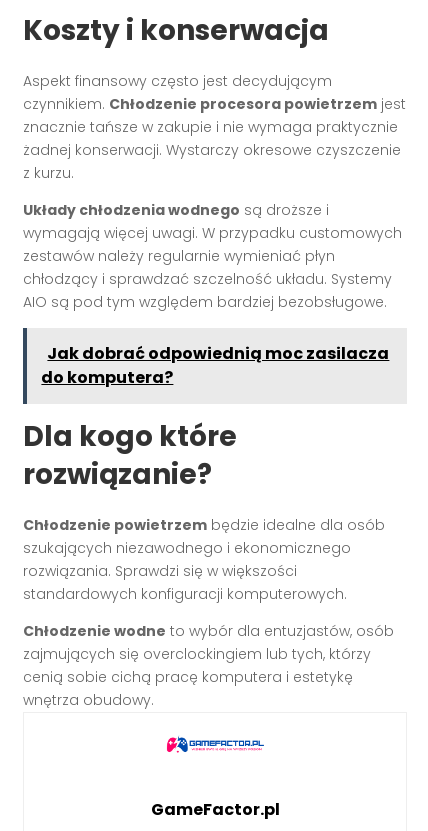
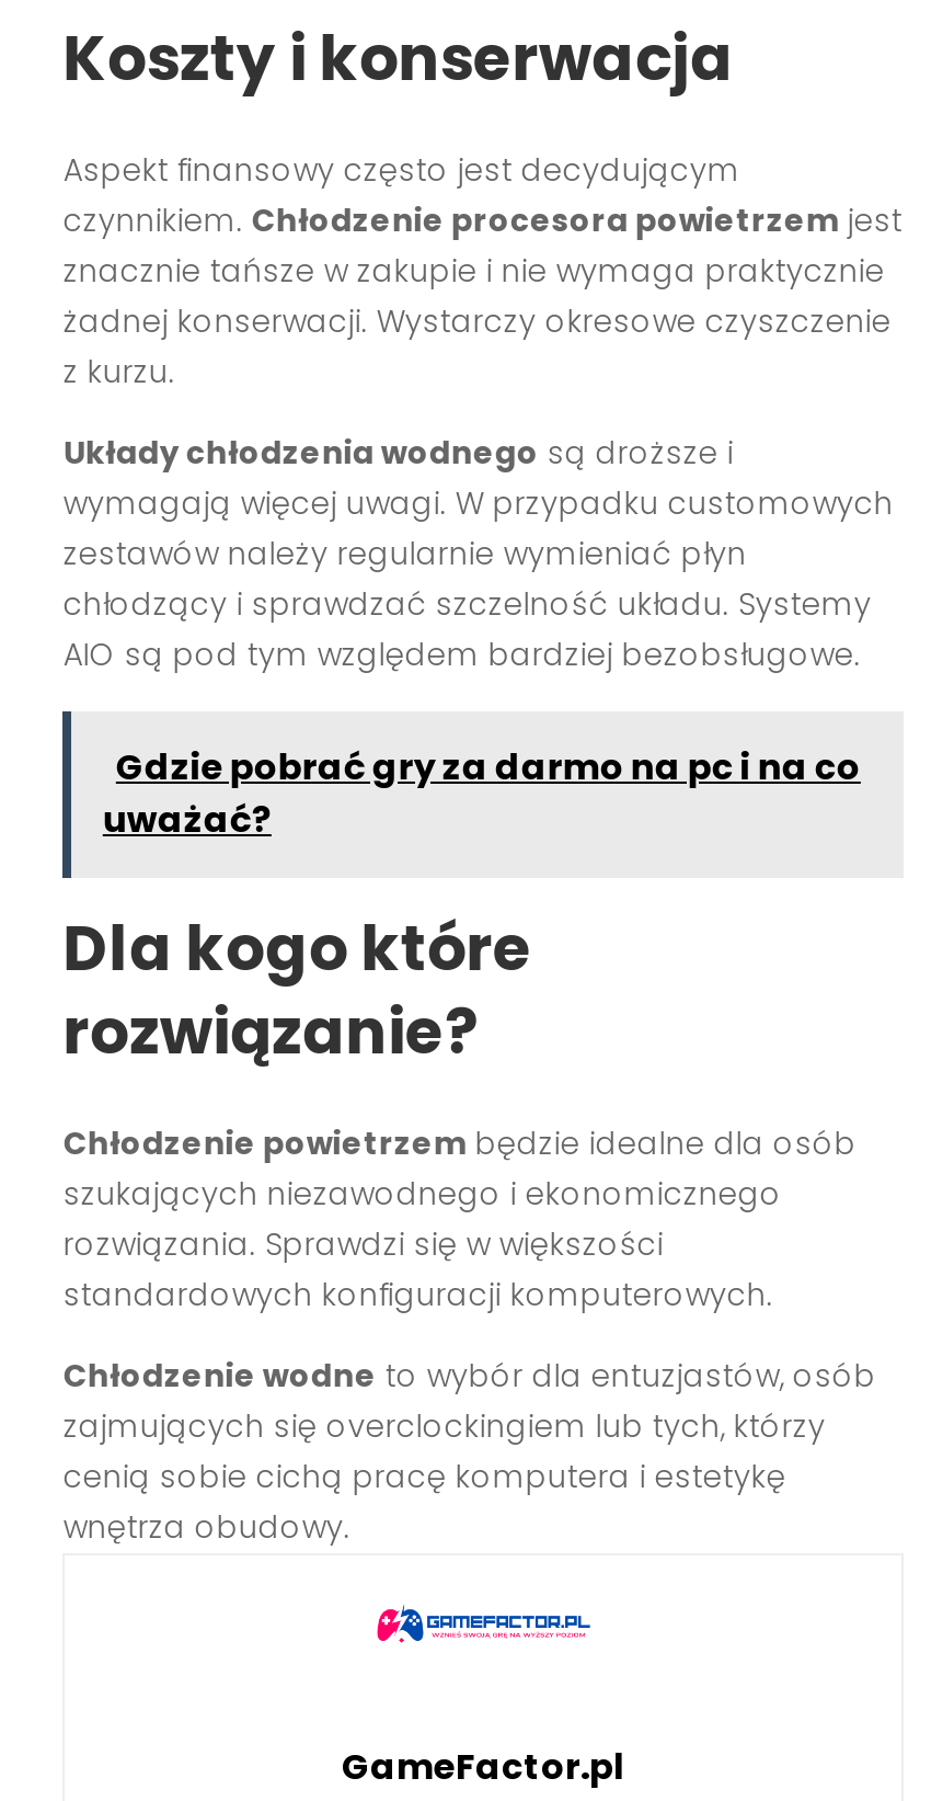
- Jak dobrać odpowiednią moc zasilacza
- do komputera?
+ Gdzie pobrać gry za darmo na pc i na co
+ uważać?
